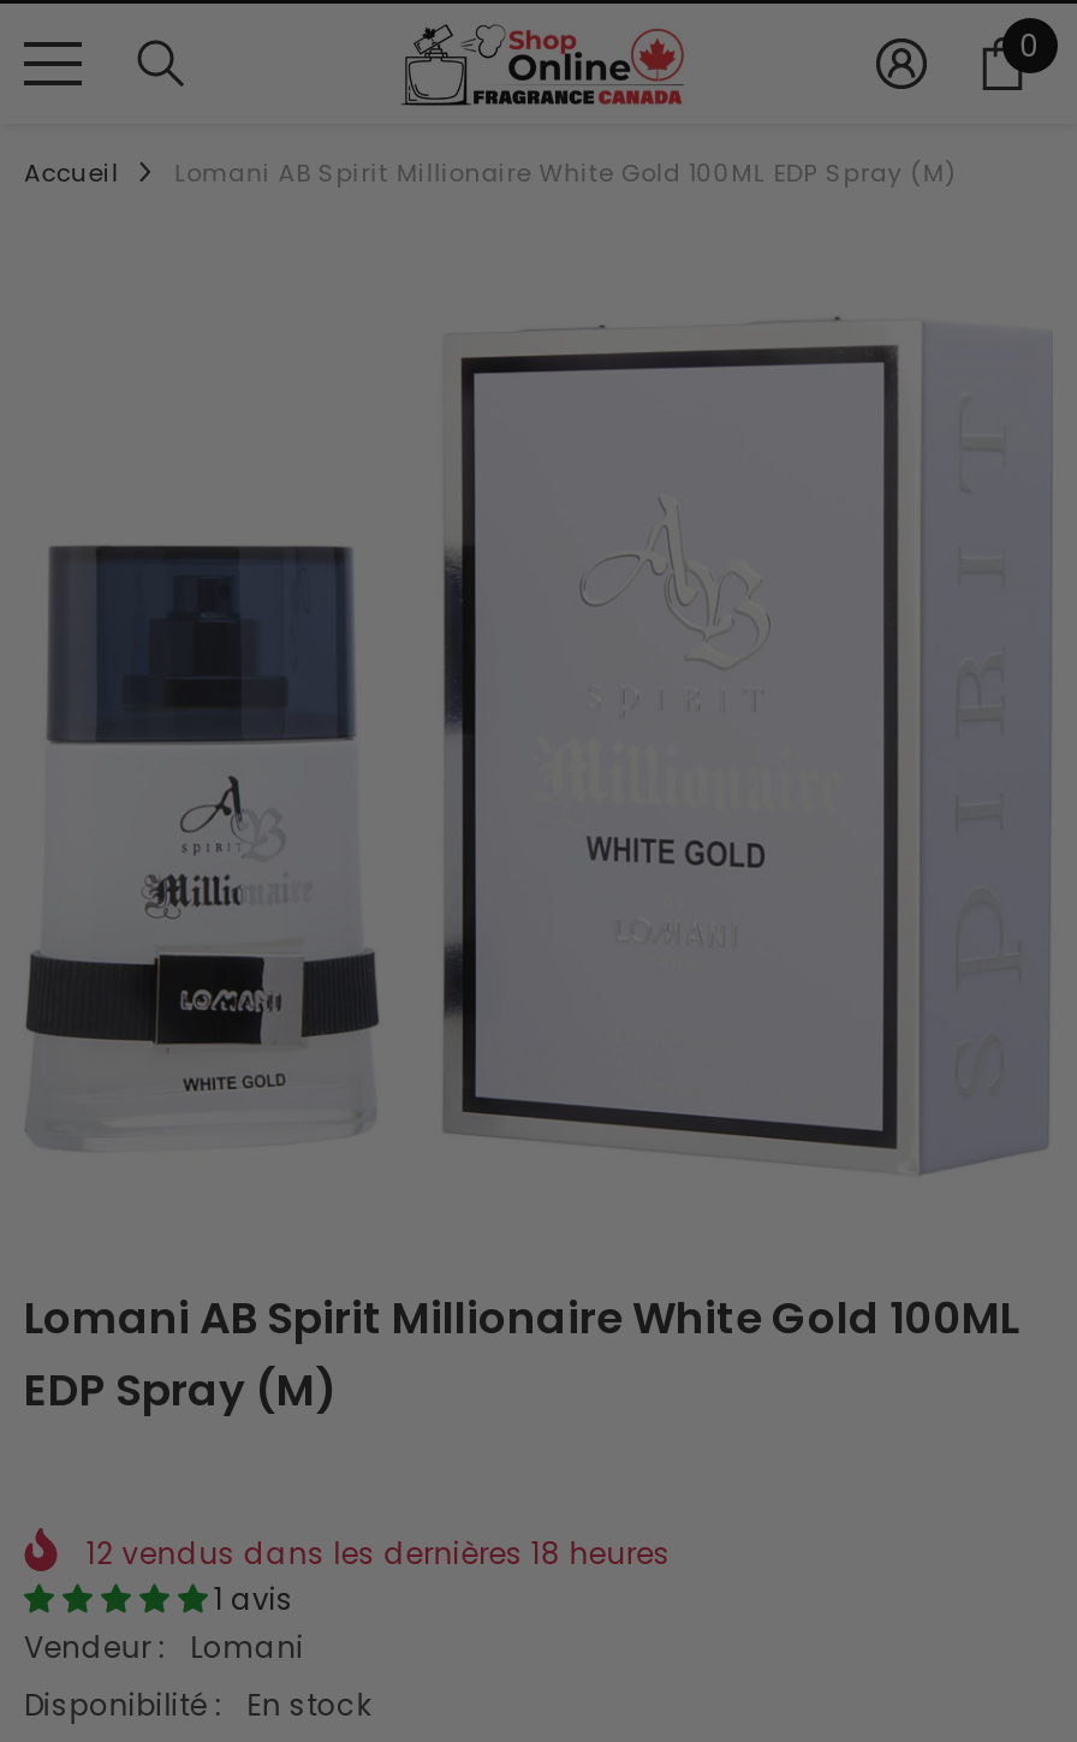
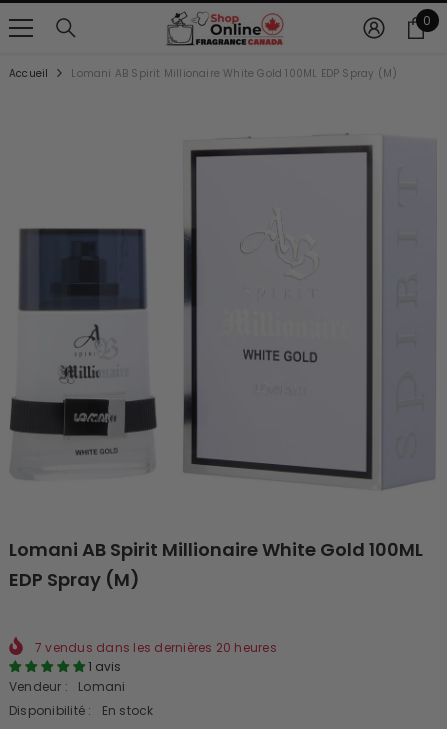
- 12 vendus dans les dernières 18 heures
+ 7 vendus dans les dernières 20 heures
